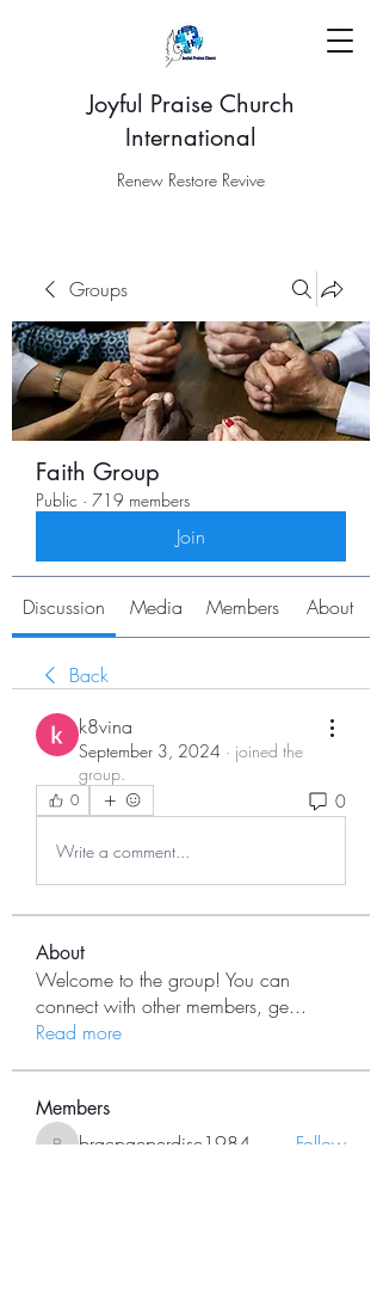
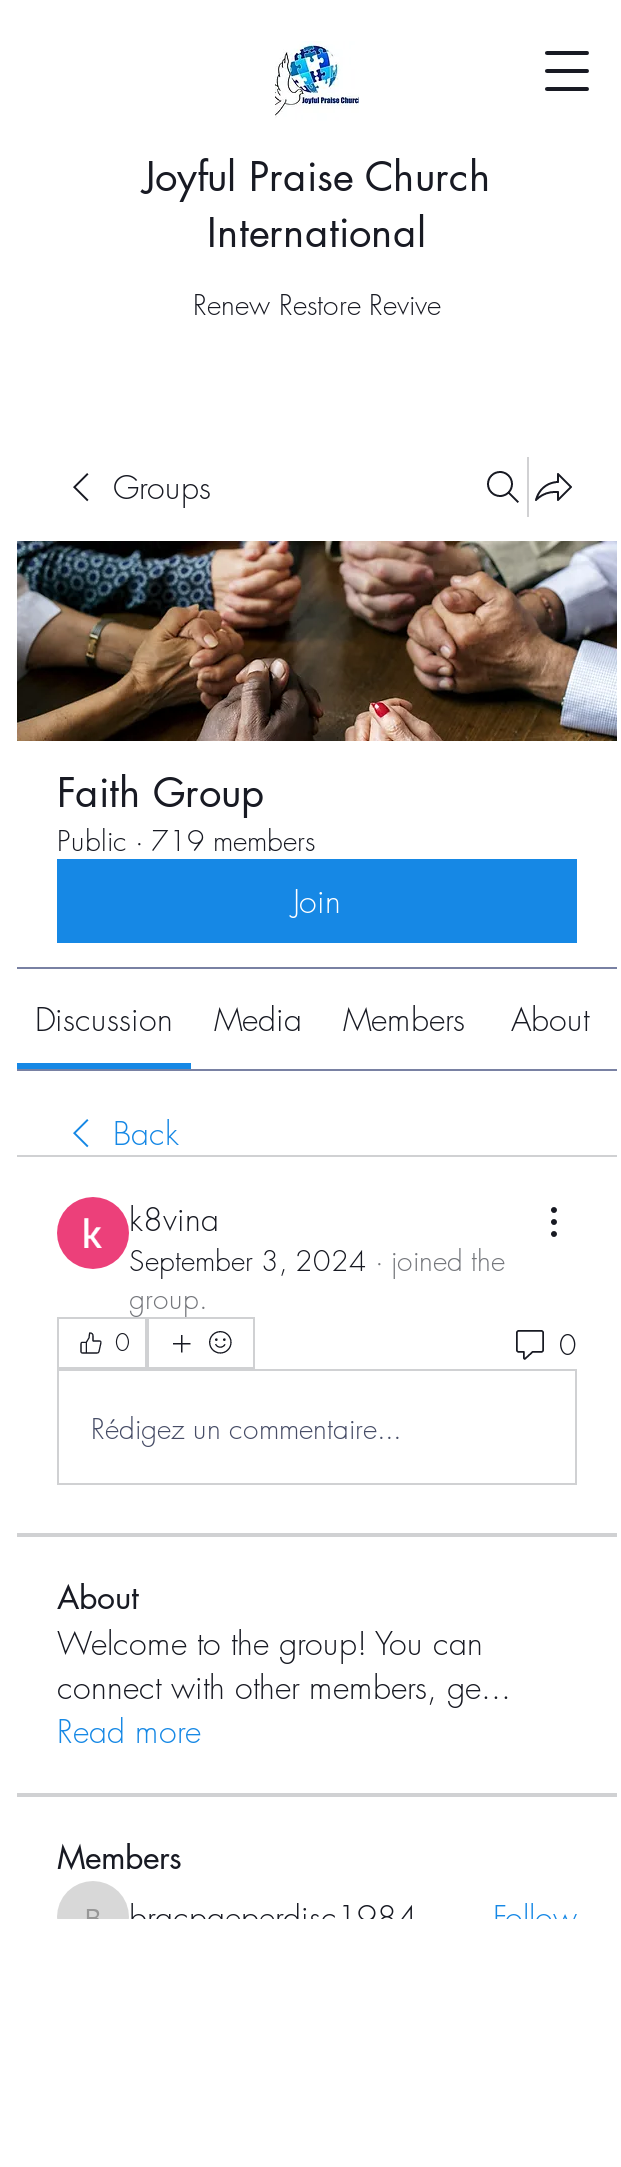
- Write a comment...
+ Rédigez un commentaire...
